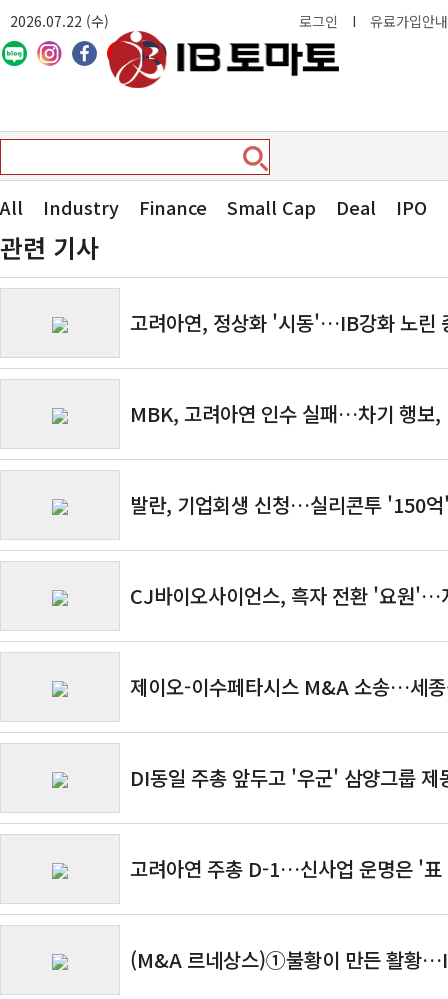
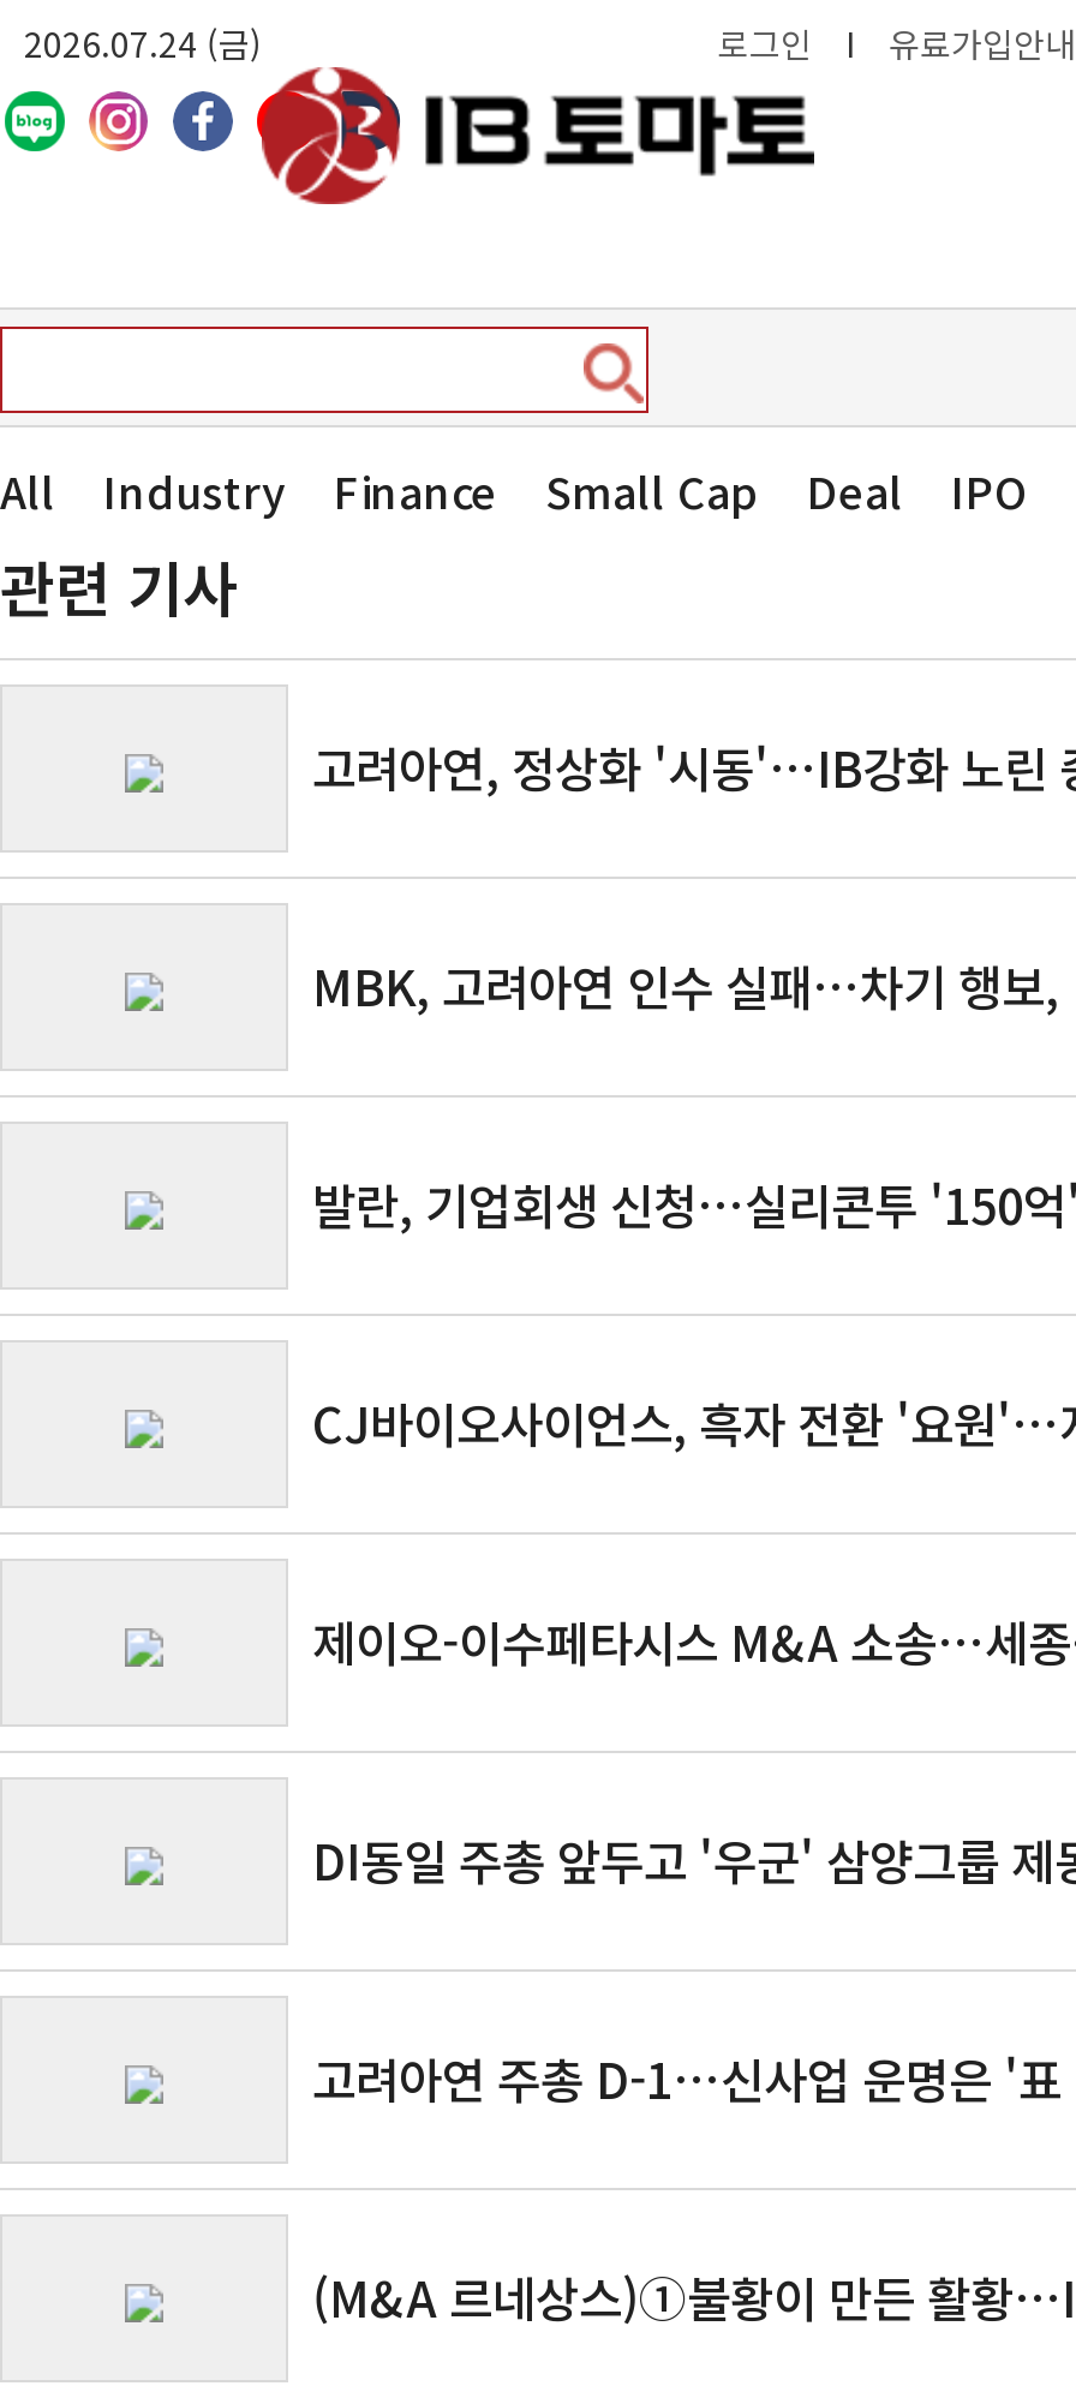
- 2026.07.22 (수)
+ 2026.07.24 (금)
